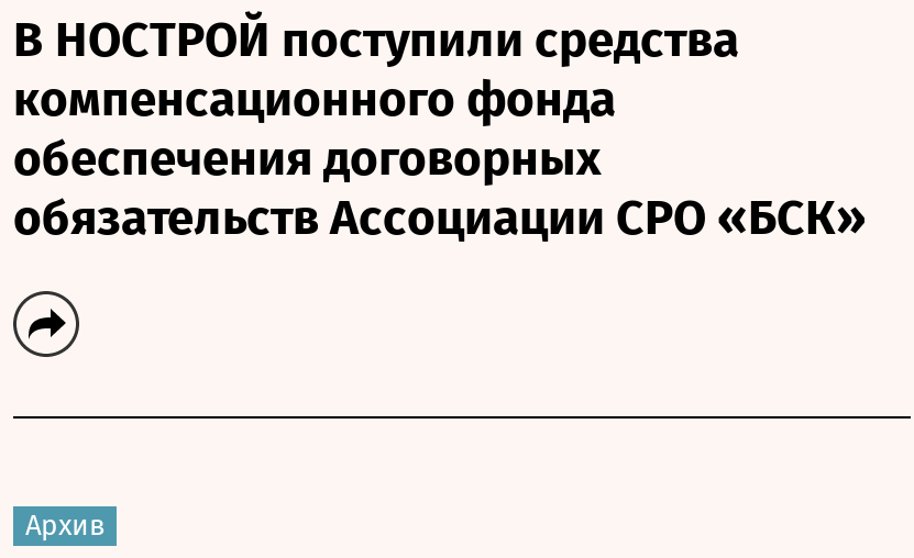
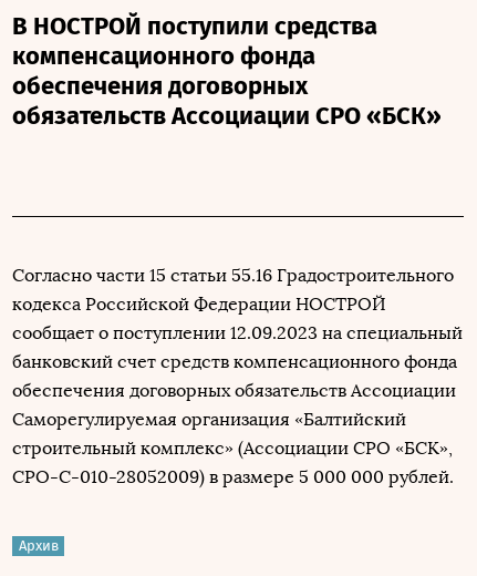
+ Согласно части 15 статьи 55.16 Градостроительного
+ кодекса Российской Федерации НОСТРОЙ
+ сообщает о поступлении 12.09.2023 на специальный
+ банковский счет средств компенсационного фонда
+ обеспечения договорных обязательств Ассоциации
+ Саморегулируемая организация «Балтийский
+ строительный комплекс» (Ассоциации СРО «БСК»,
+ СРО-С-010-28052009) в размере 5 000 000 рублей.
